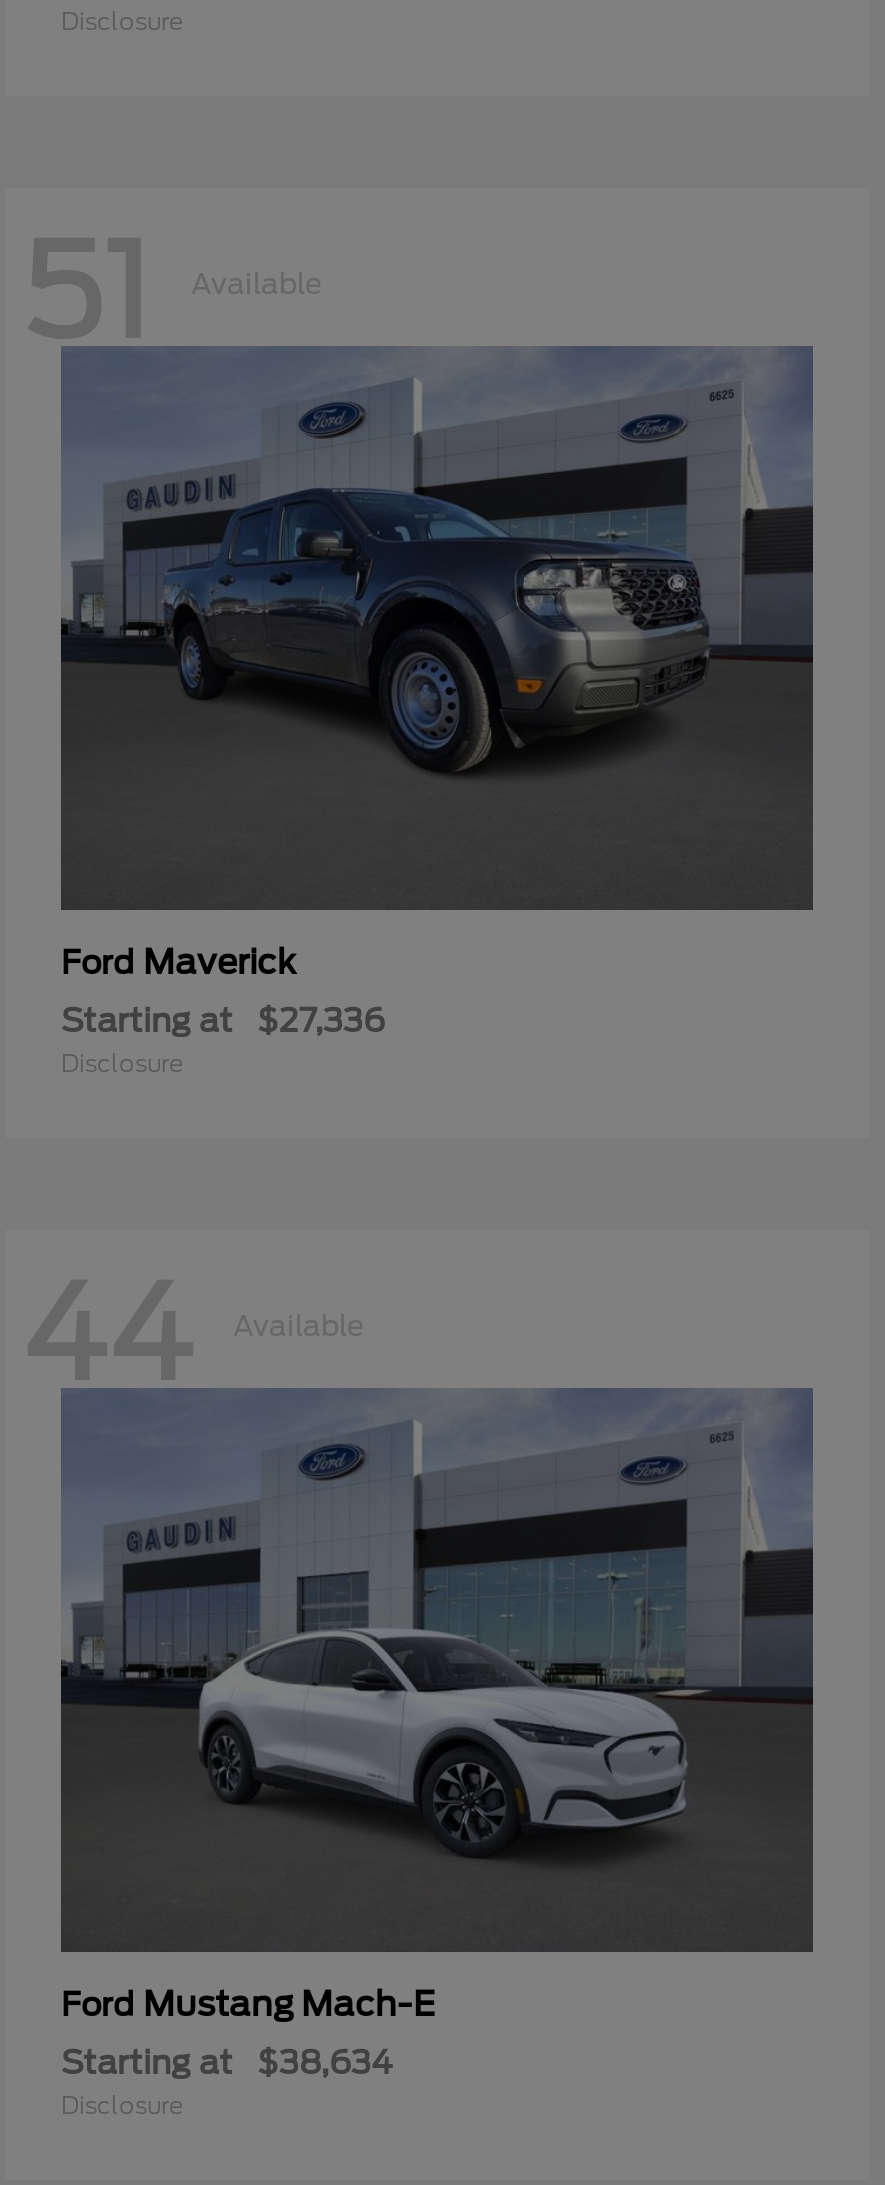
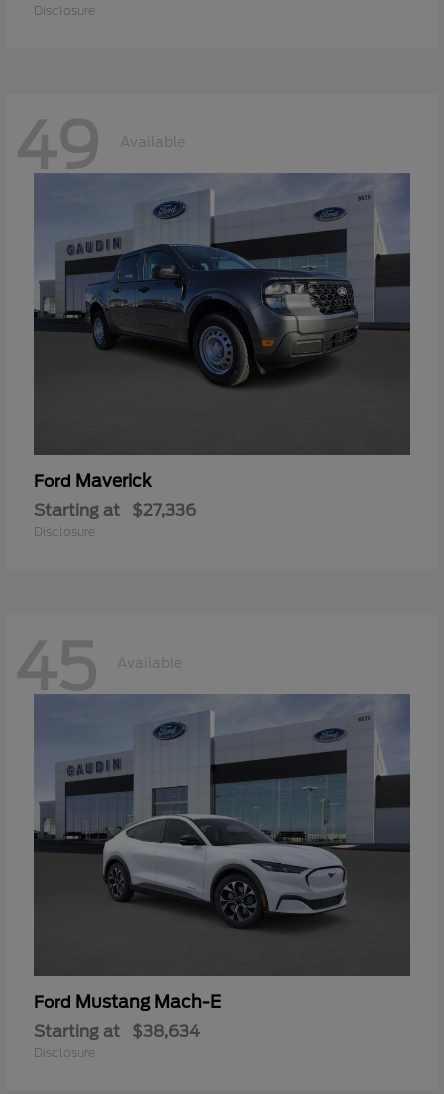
- 51
+ 49

- 44
+ 45
